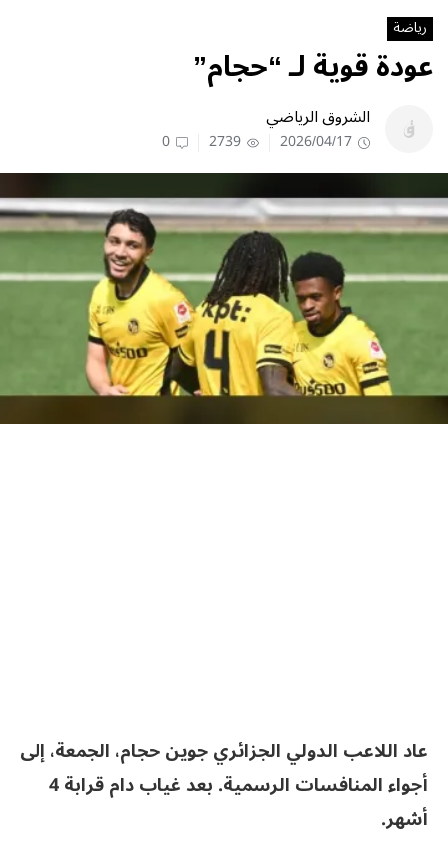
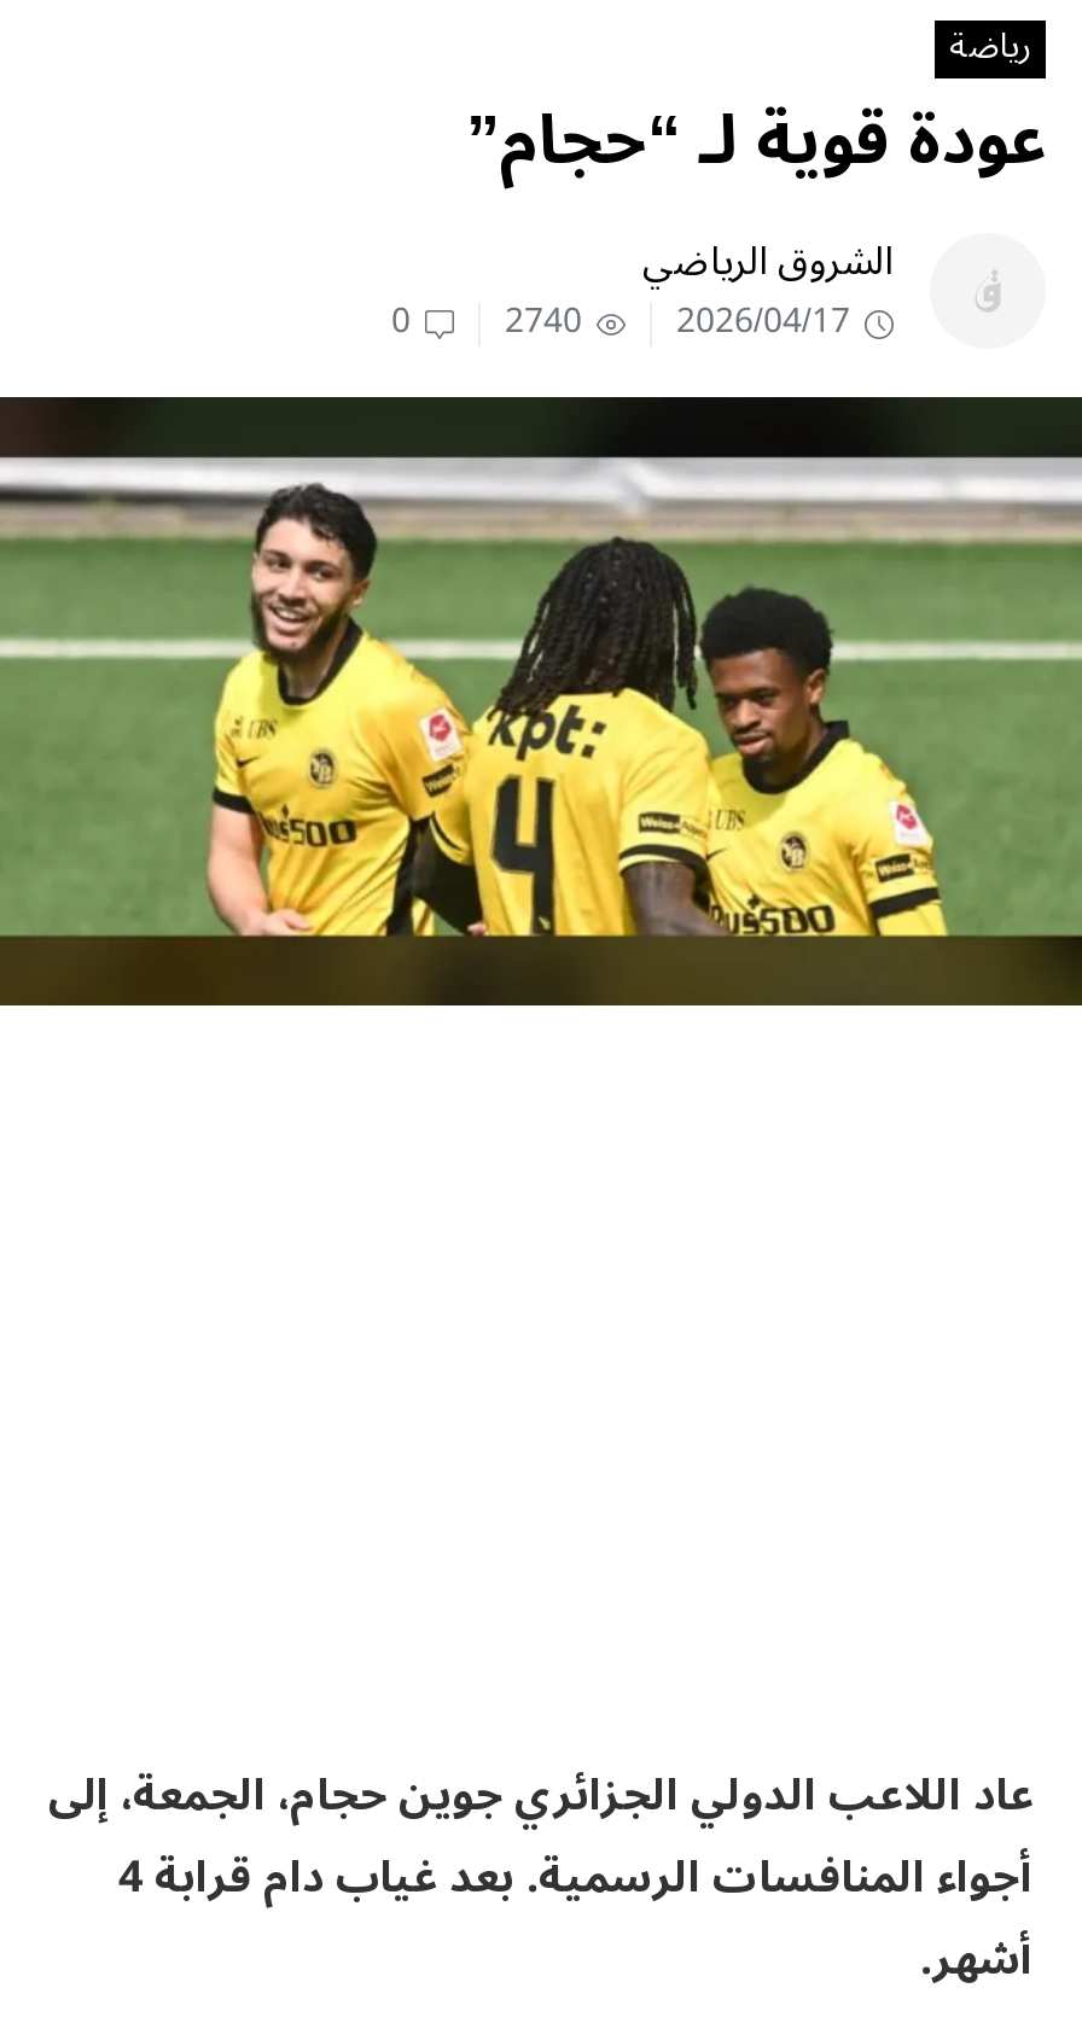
- 0 2739 2026/04/17
+ 0 2740 2026/04/17
